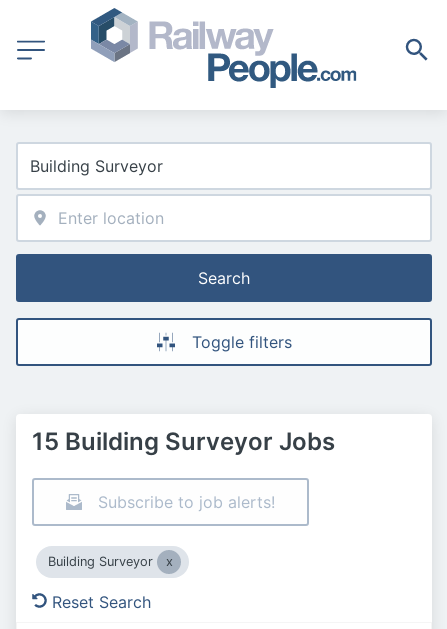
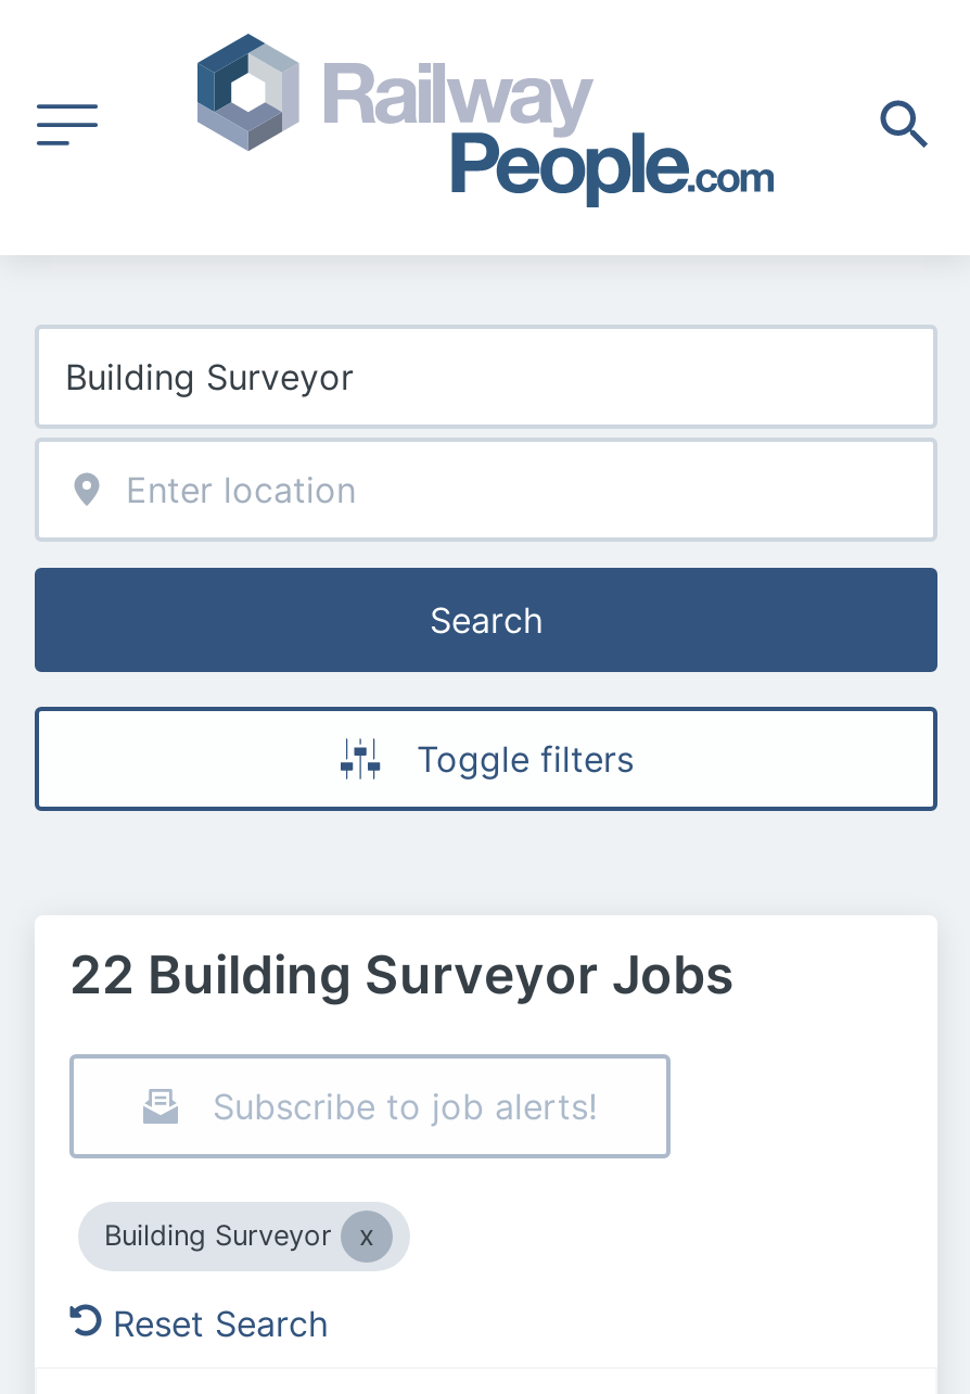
- 15 Building Surveyor Jobs
+ 22 Building Surveyor Jobs
